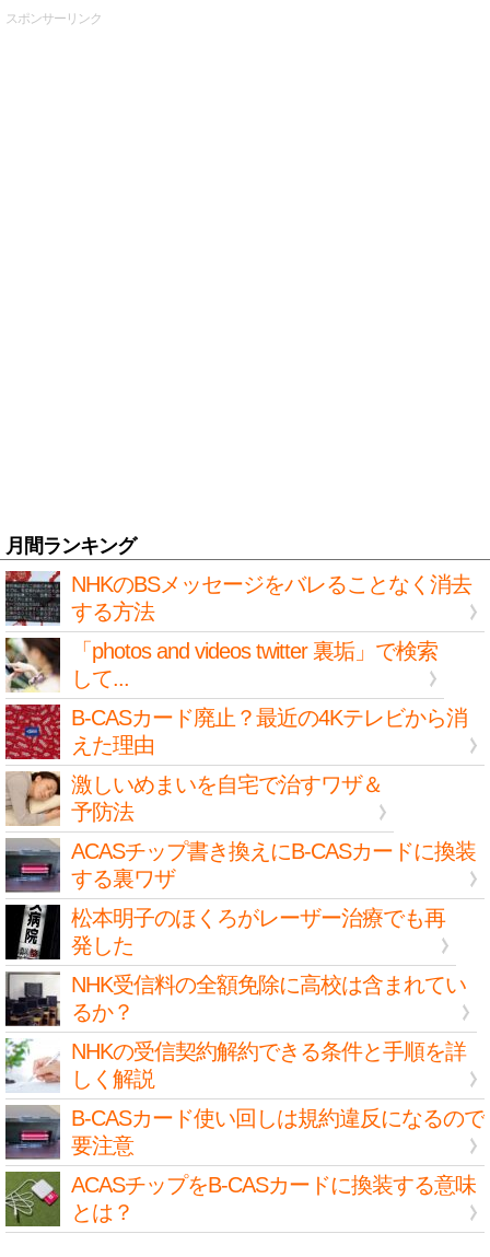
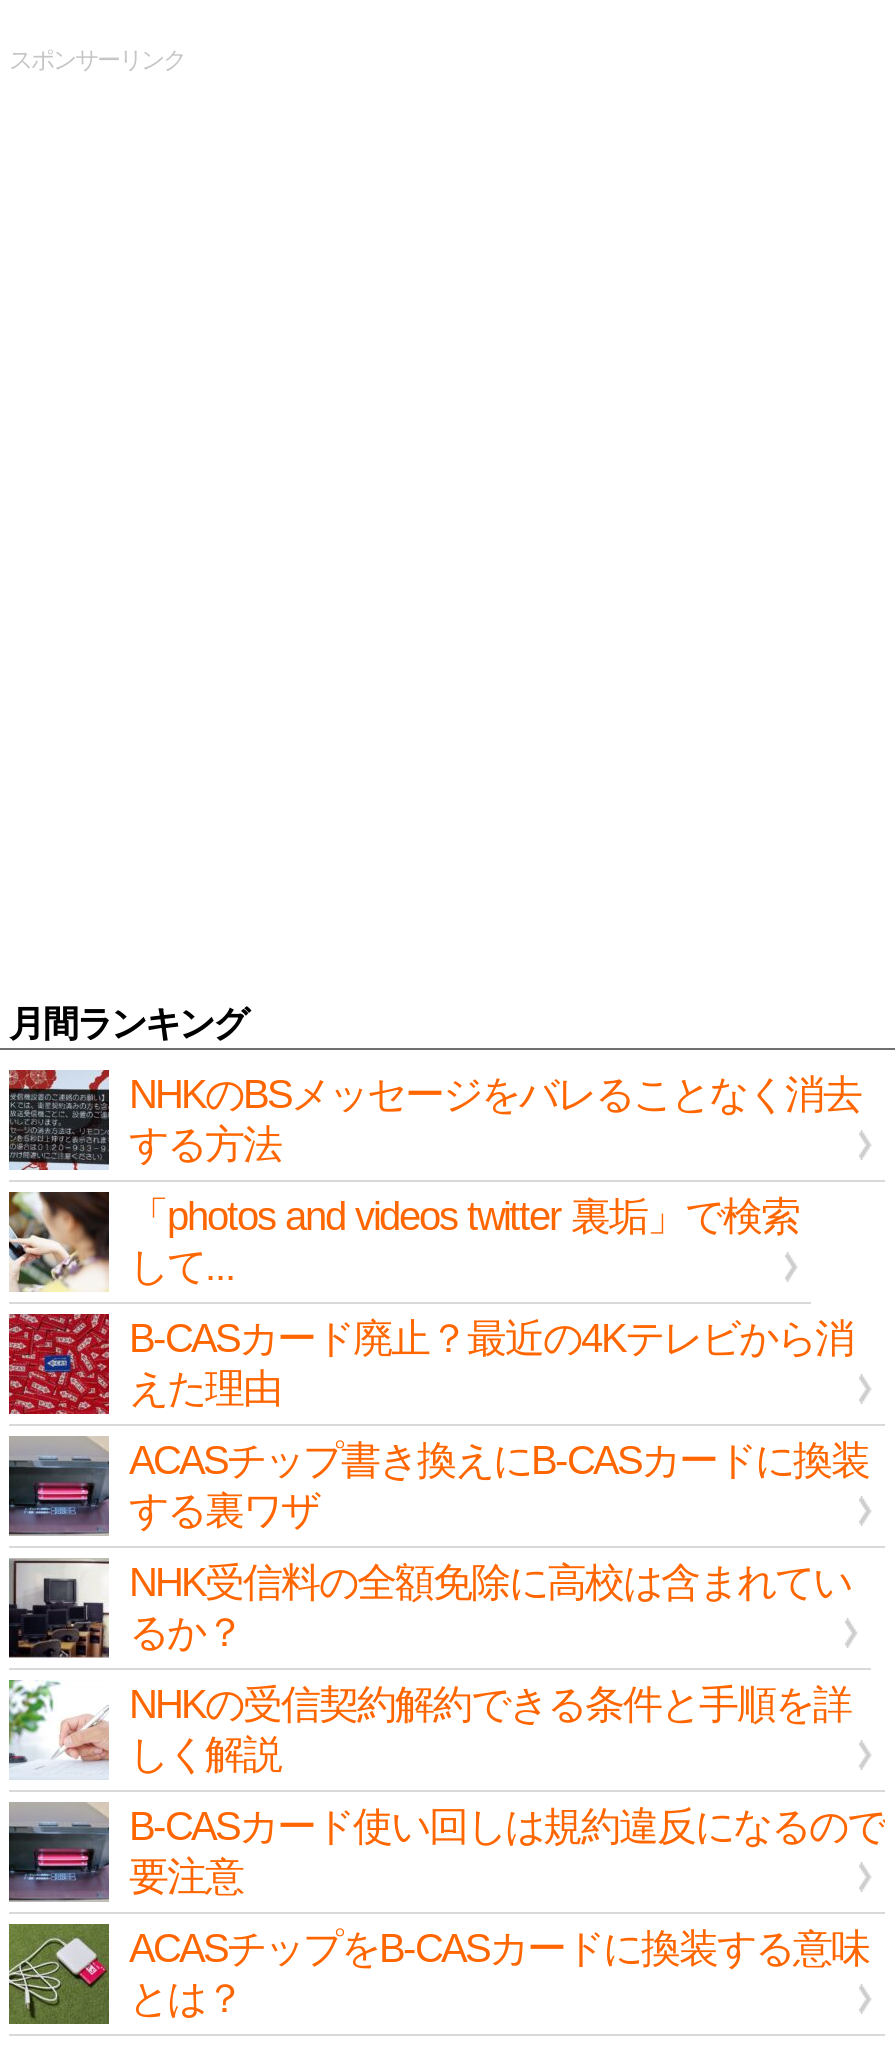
- [image]
- 激しいめまいを自宅で治すワザ＆
- 予防法

- [image]
- 松本明子のほくろがレーザー治療でも再
- 発した
